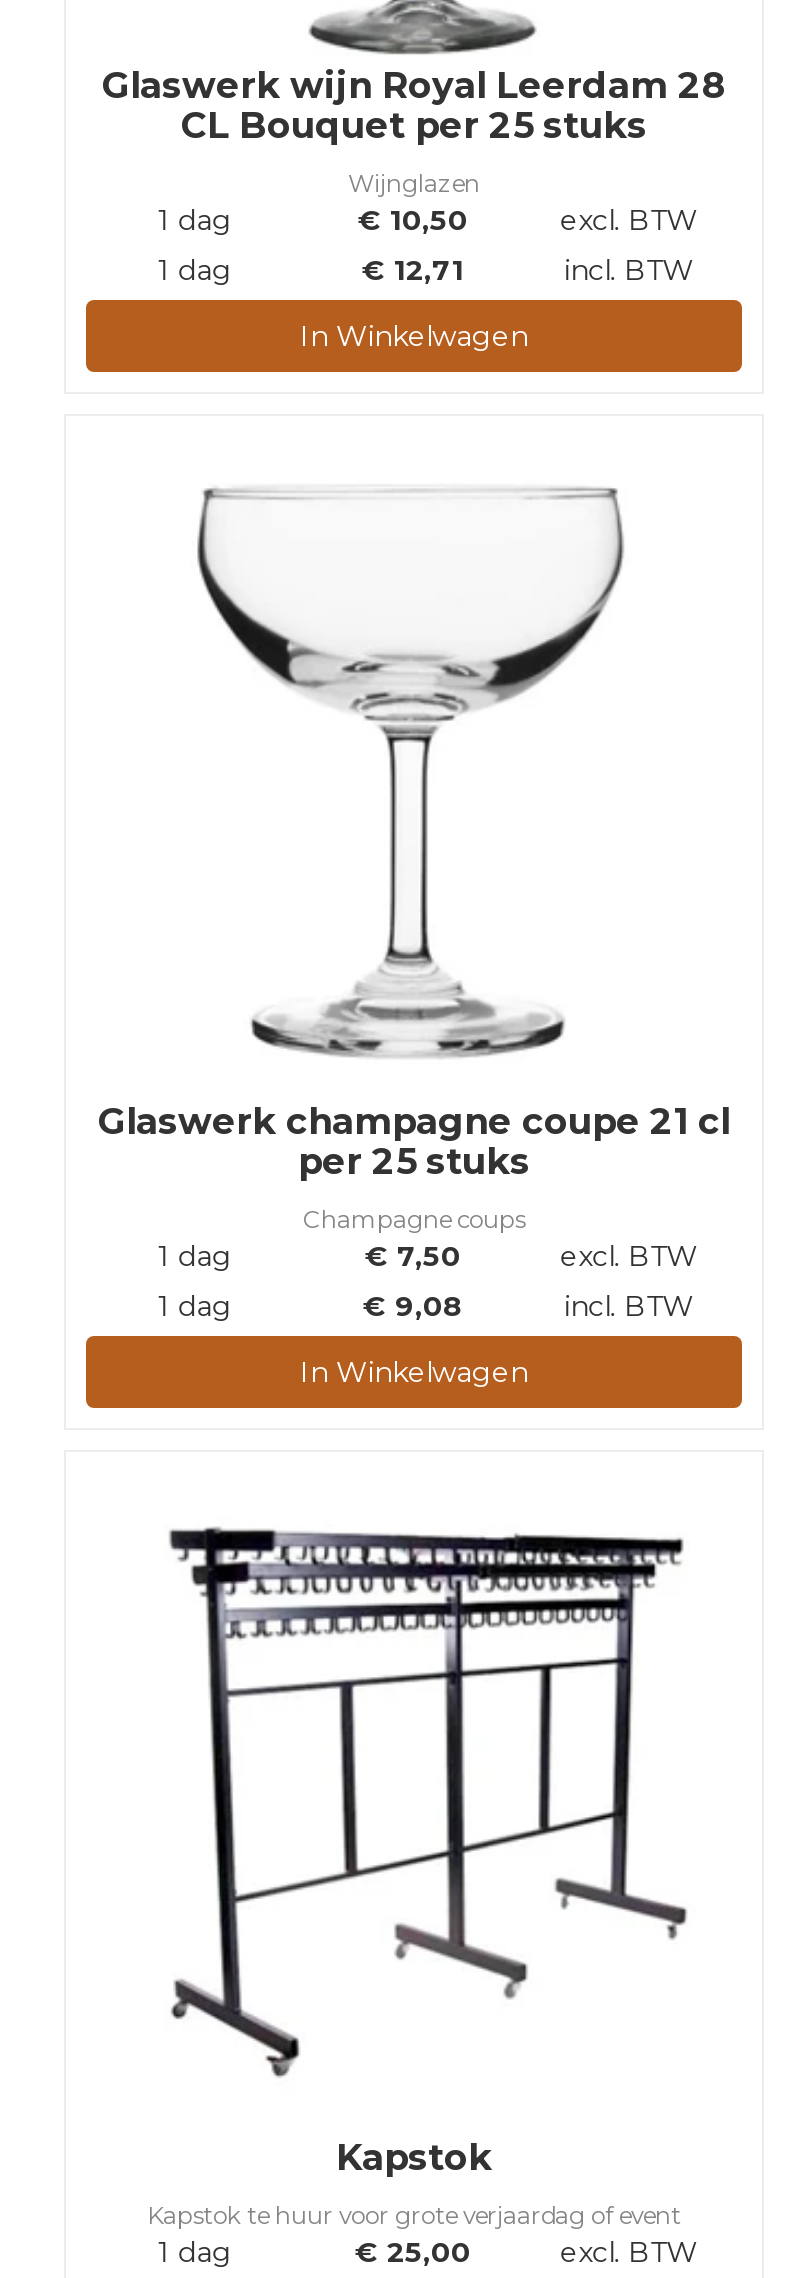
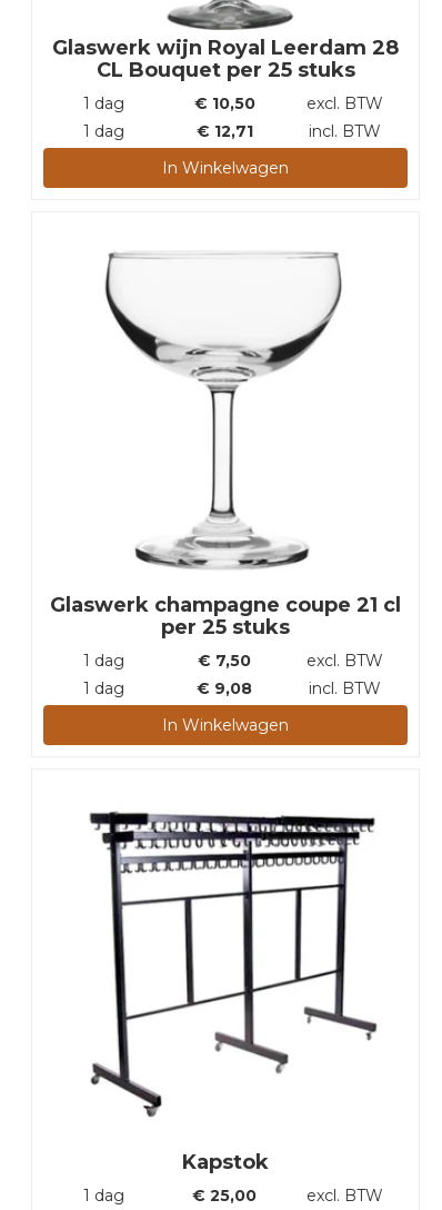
- Wijnglazen

- Champagne coups

- Kapstok te huur voor grote verjaardag of event
